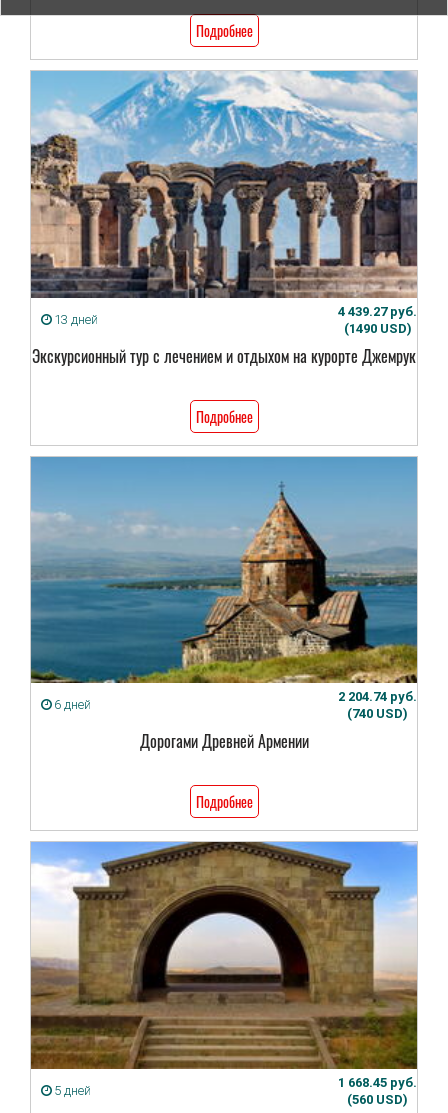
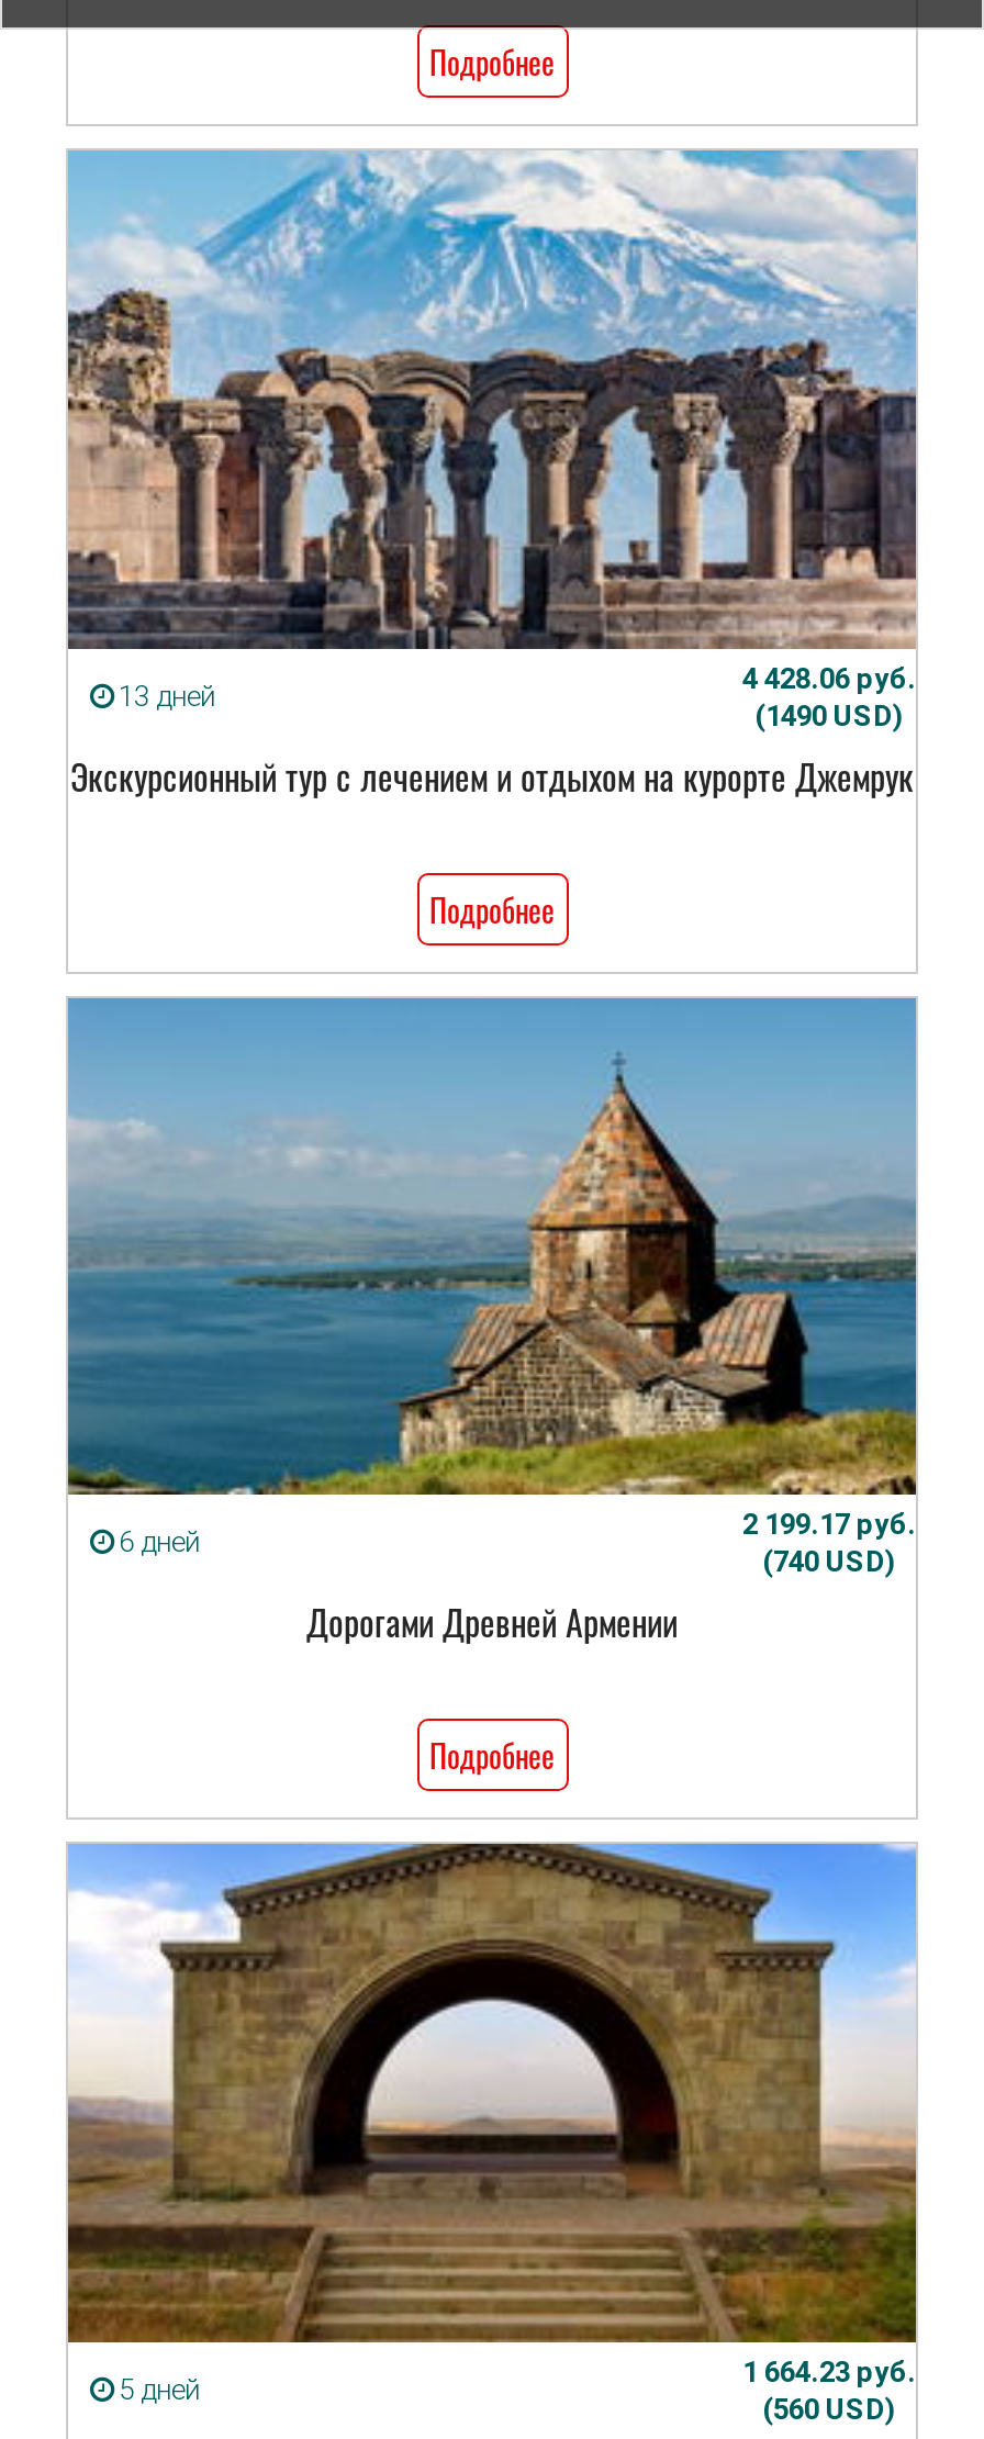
- 4 439.27 руб.
+ 4 428.06 руб.

- 2 204.74 руб.
+ 2 199.17 руб.

- 1 668.45 руб.
+ 1 664.23 руб.
